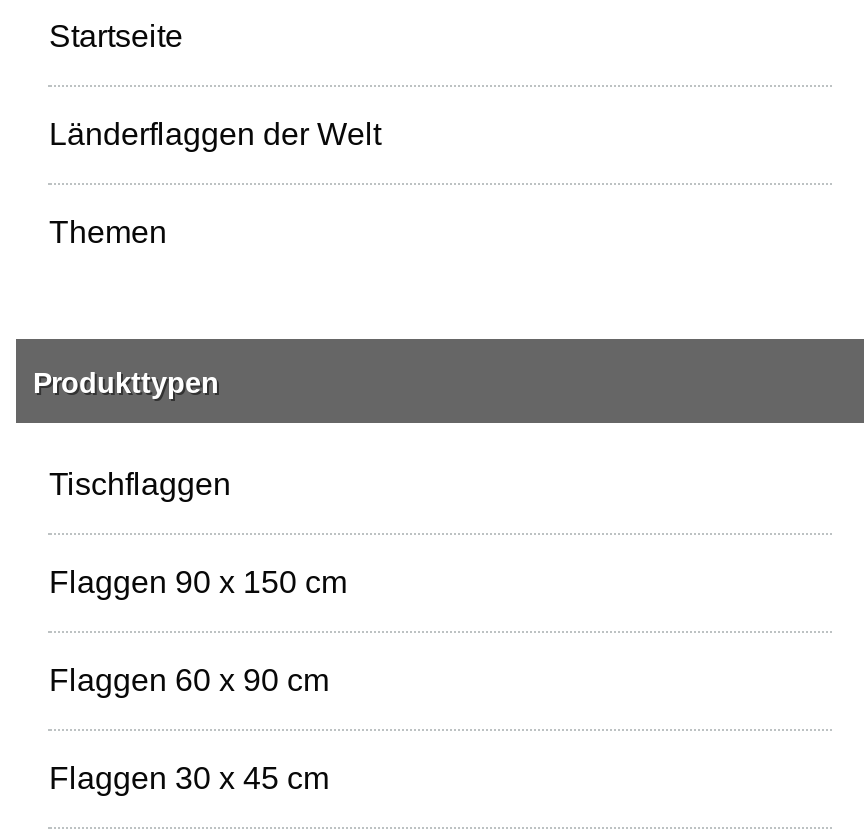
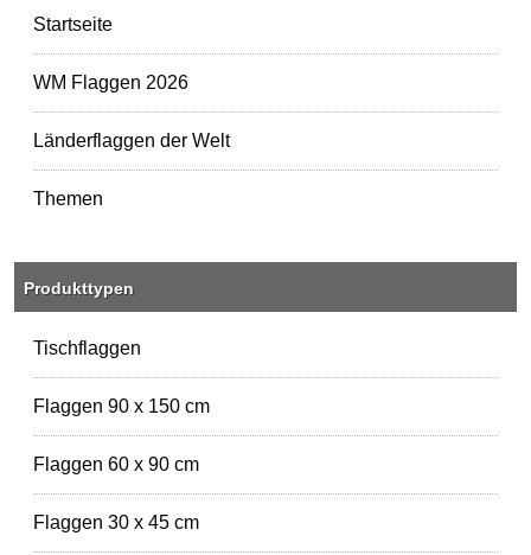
+ WM Flaggen 2026
